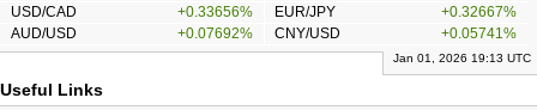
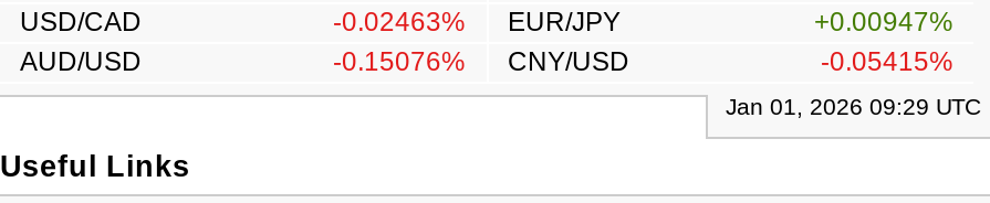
- +0.33656% EUR/JPY
+ -0.02463% EUR/JPY

- +0.32667%
+ +0.00947%

- +0.07692% CNY/USD
+ -0.15076% CNY/USD

- +0.05741%
+ -0.05415%

- Jan 01, 2026 19:13 UTC
+ Jan 01, 2026 09:29 UTC
